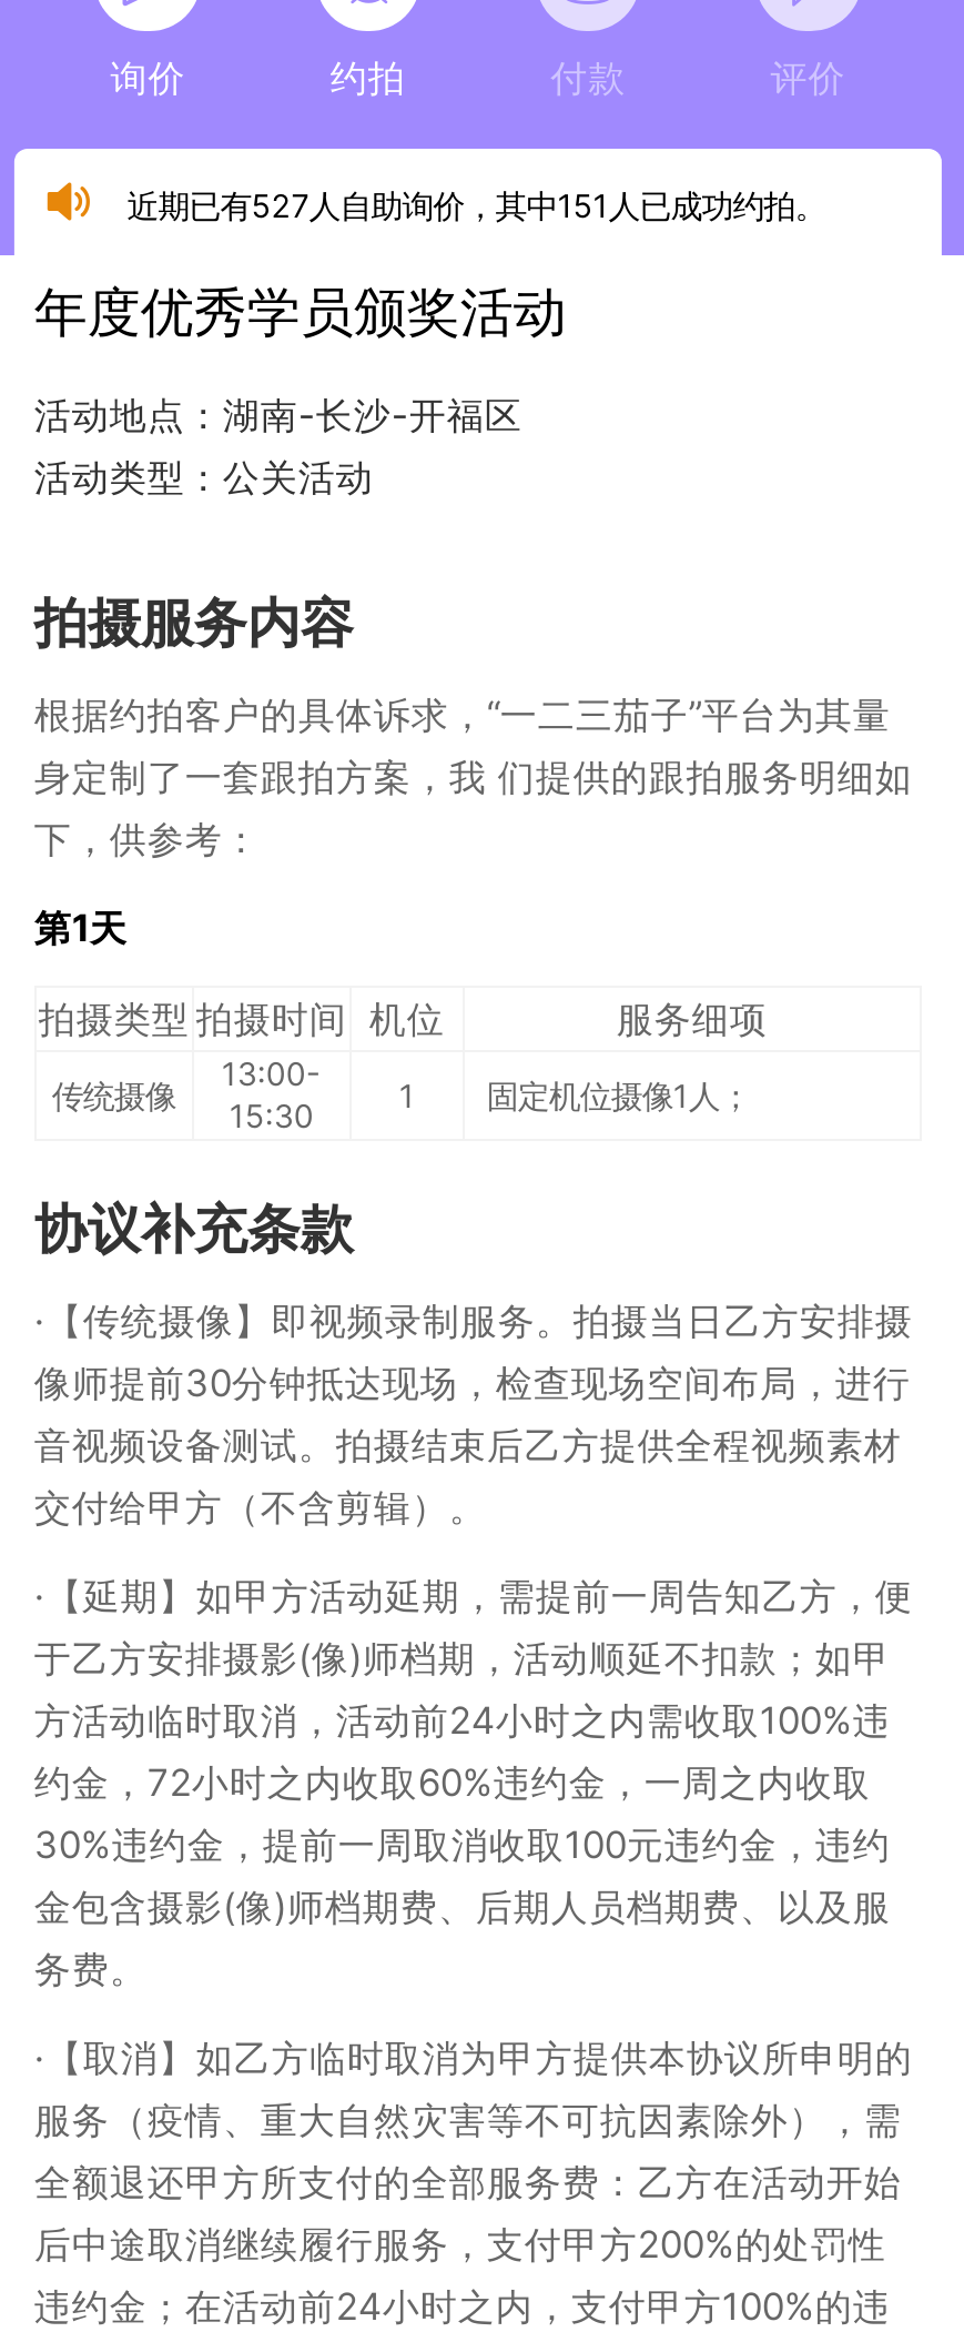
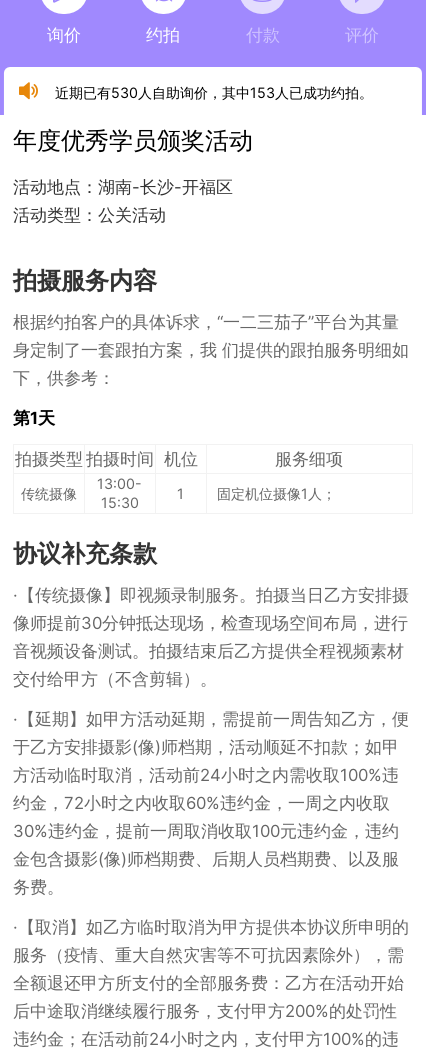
- 近期已有527人自助询价，其中151人已成功约拍。
+ 近期已有530人自助询价，其中153人已成功约拍。
